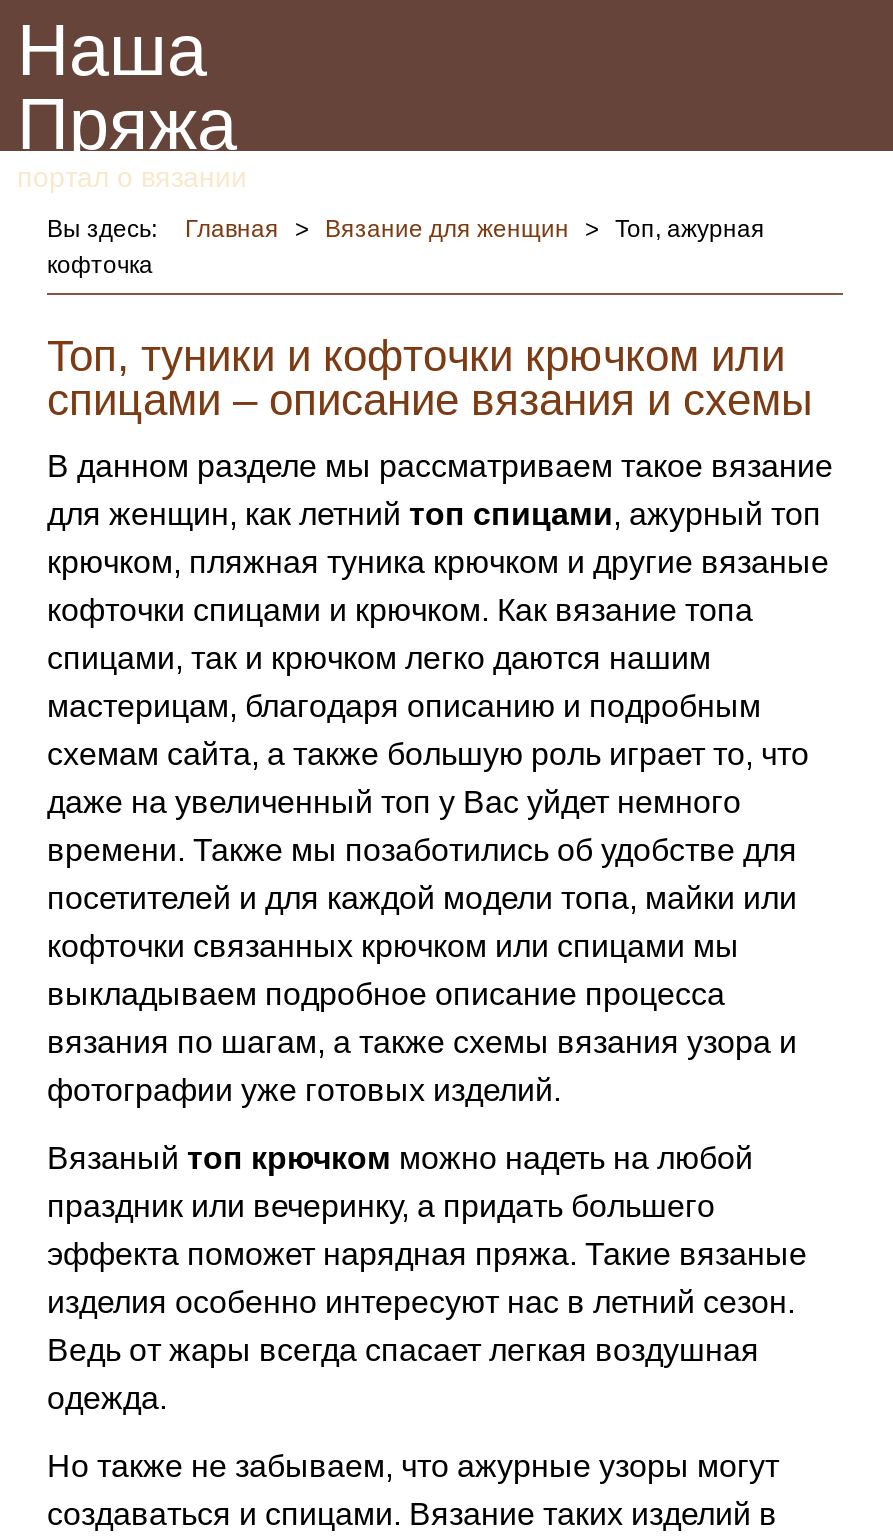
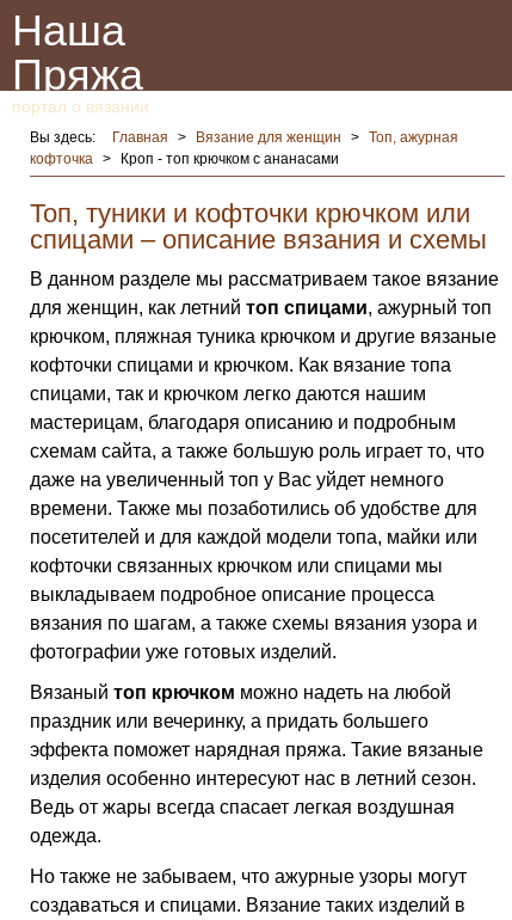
- кофточка
+ кофточка > Кроп - топ крючком с ананасами
